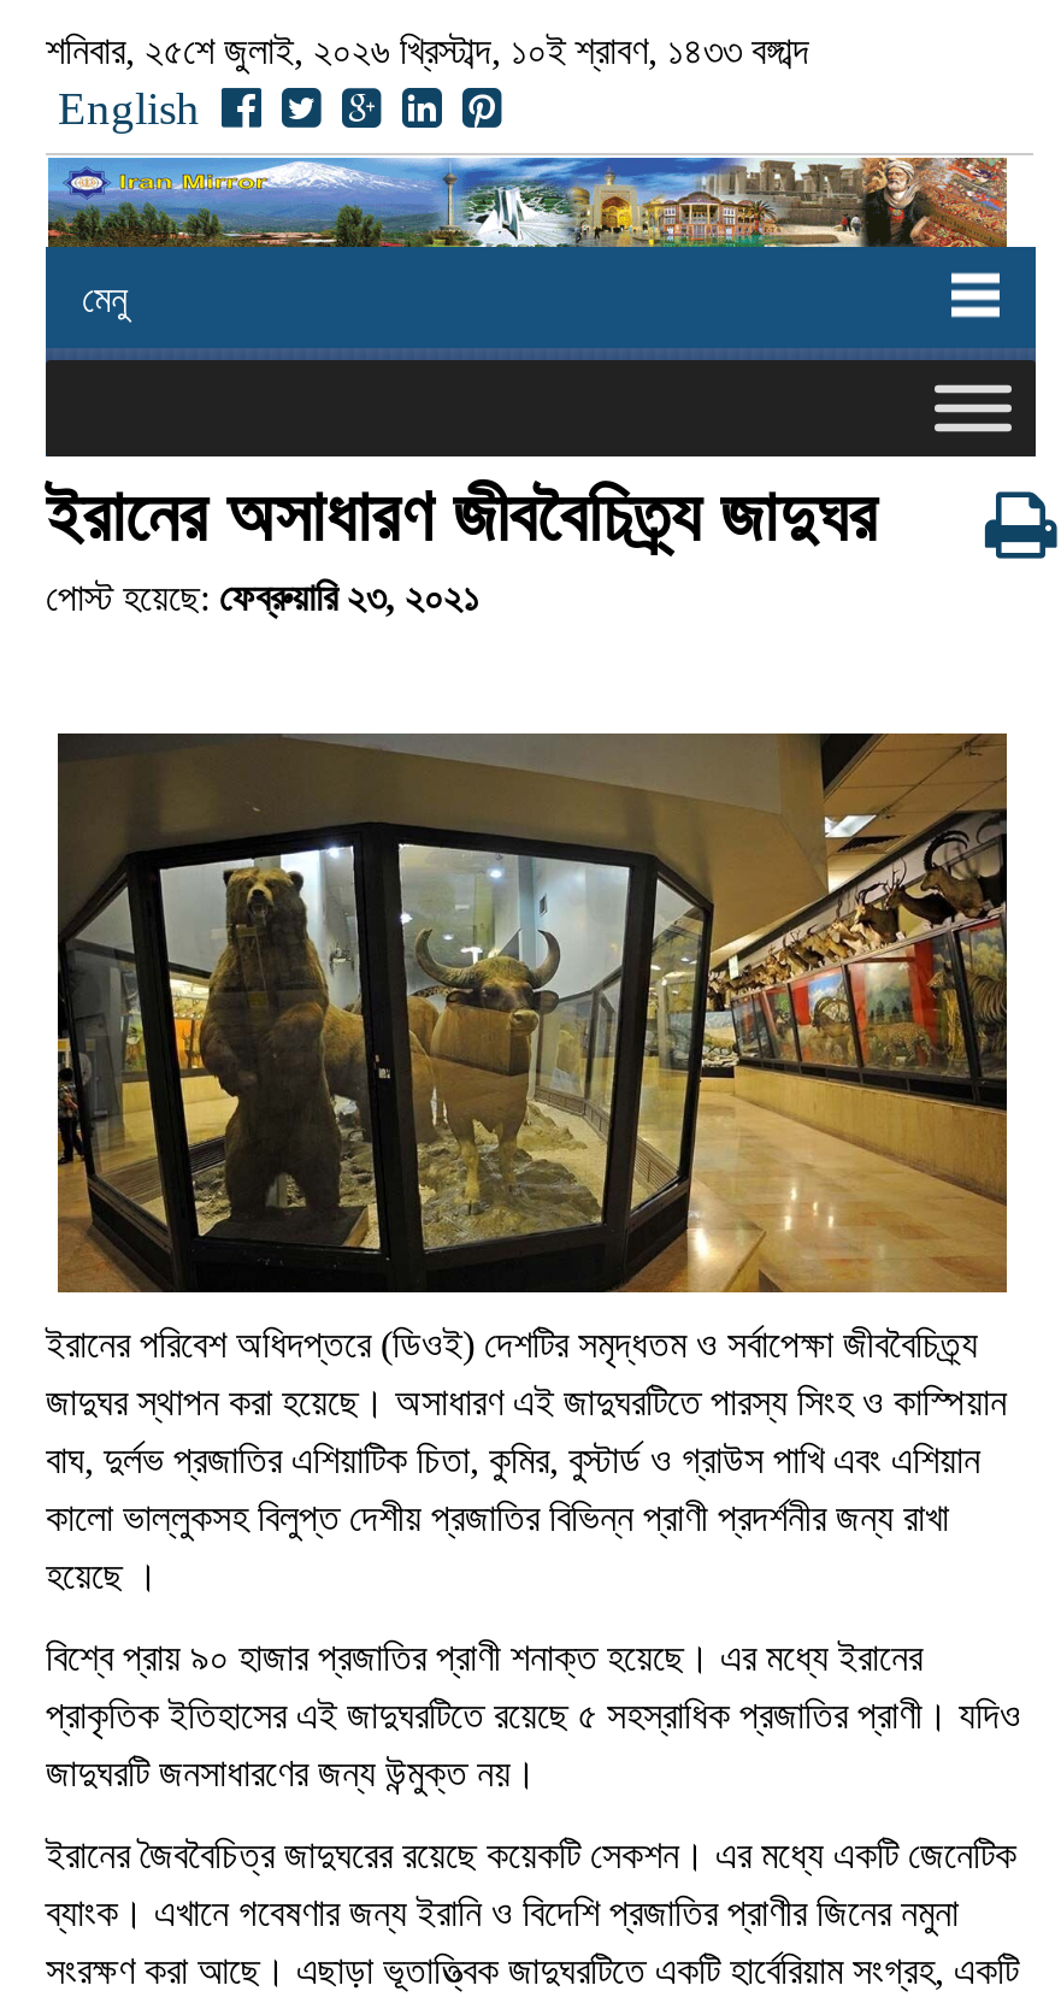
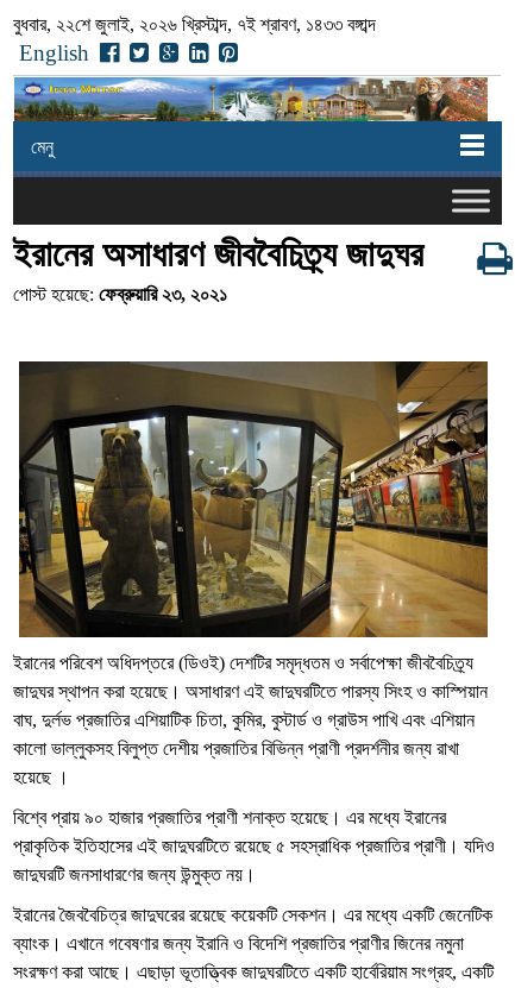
- শনিবার, ২৫শে জুলাই, ২০২৬ খ্রিস্টাব্দ, ১০ই শ্রাবণ, ১৪৩৩ বঙ্গাব্দ
+ বুধবার, ২২শে জুলাই, ২০২৬ খ্রিস্টাব্দ, ৭ই শ্রাবণ, ১৪৩৩ বঙ্গাব্দ
